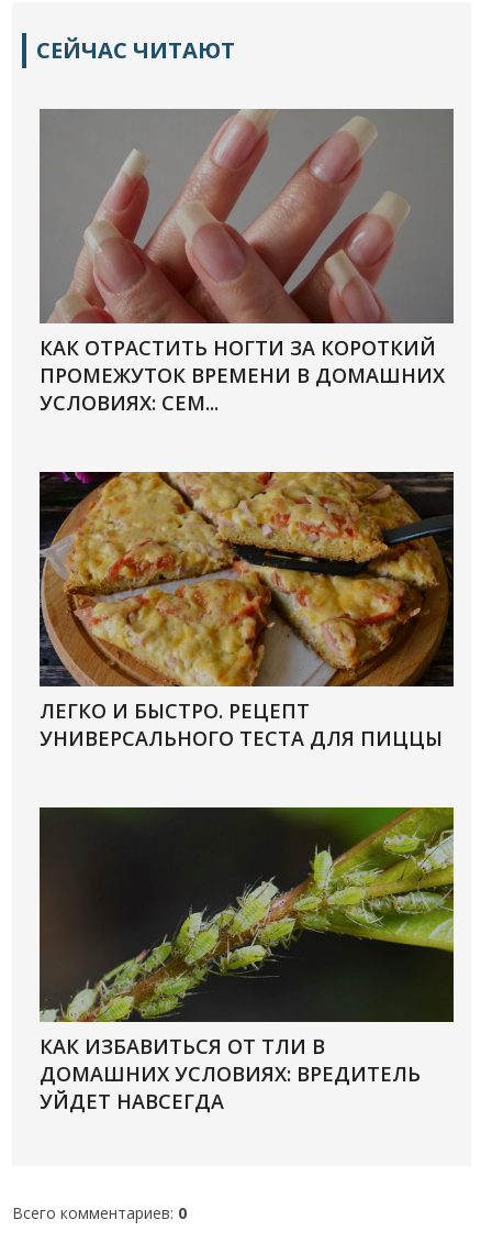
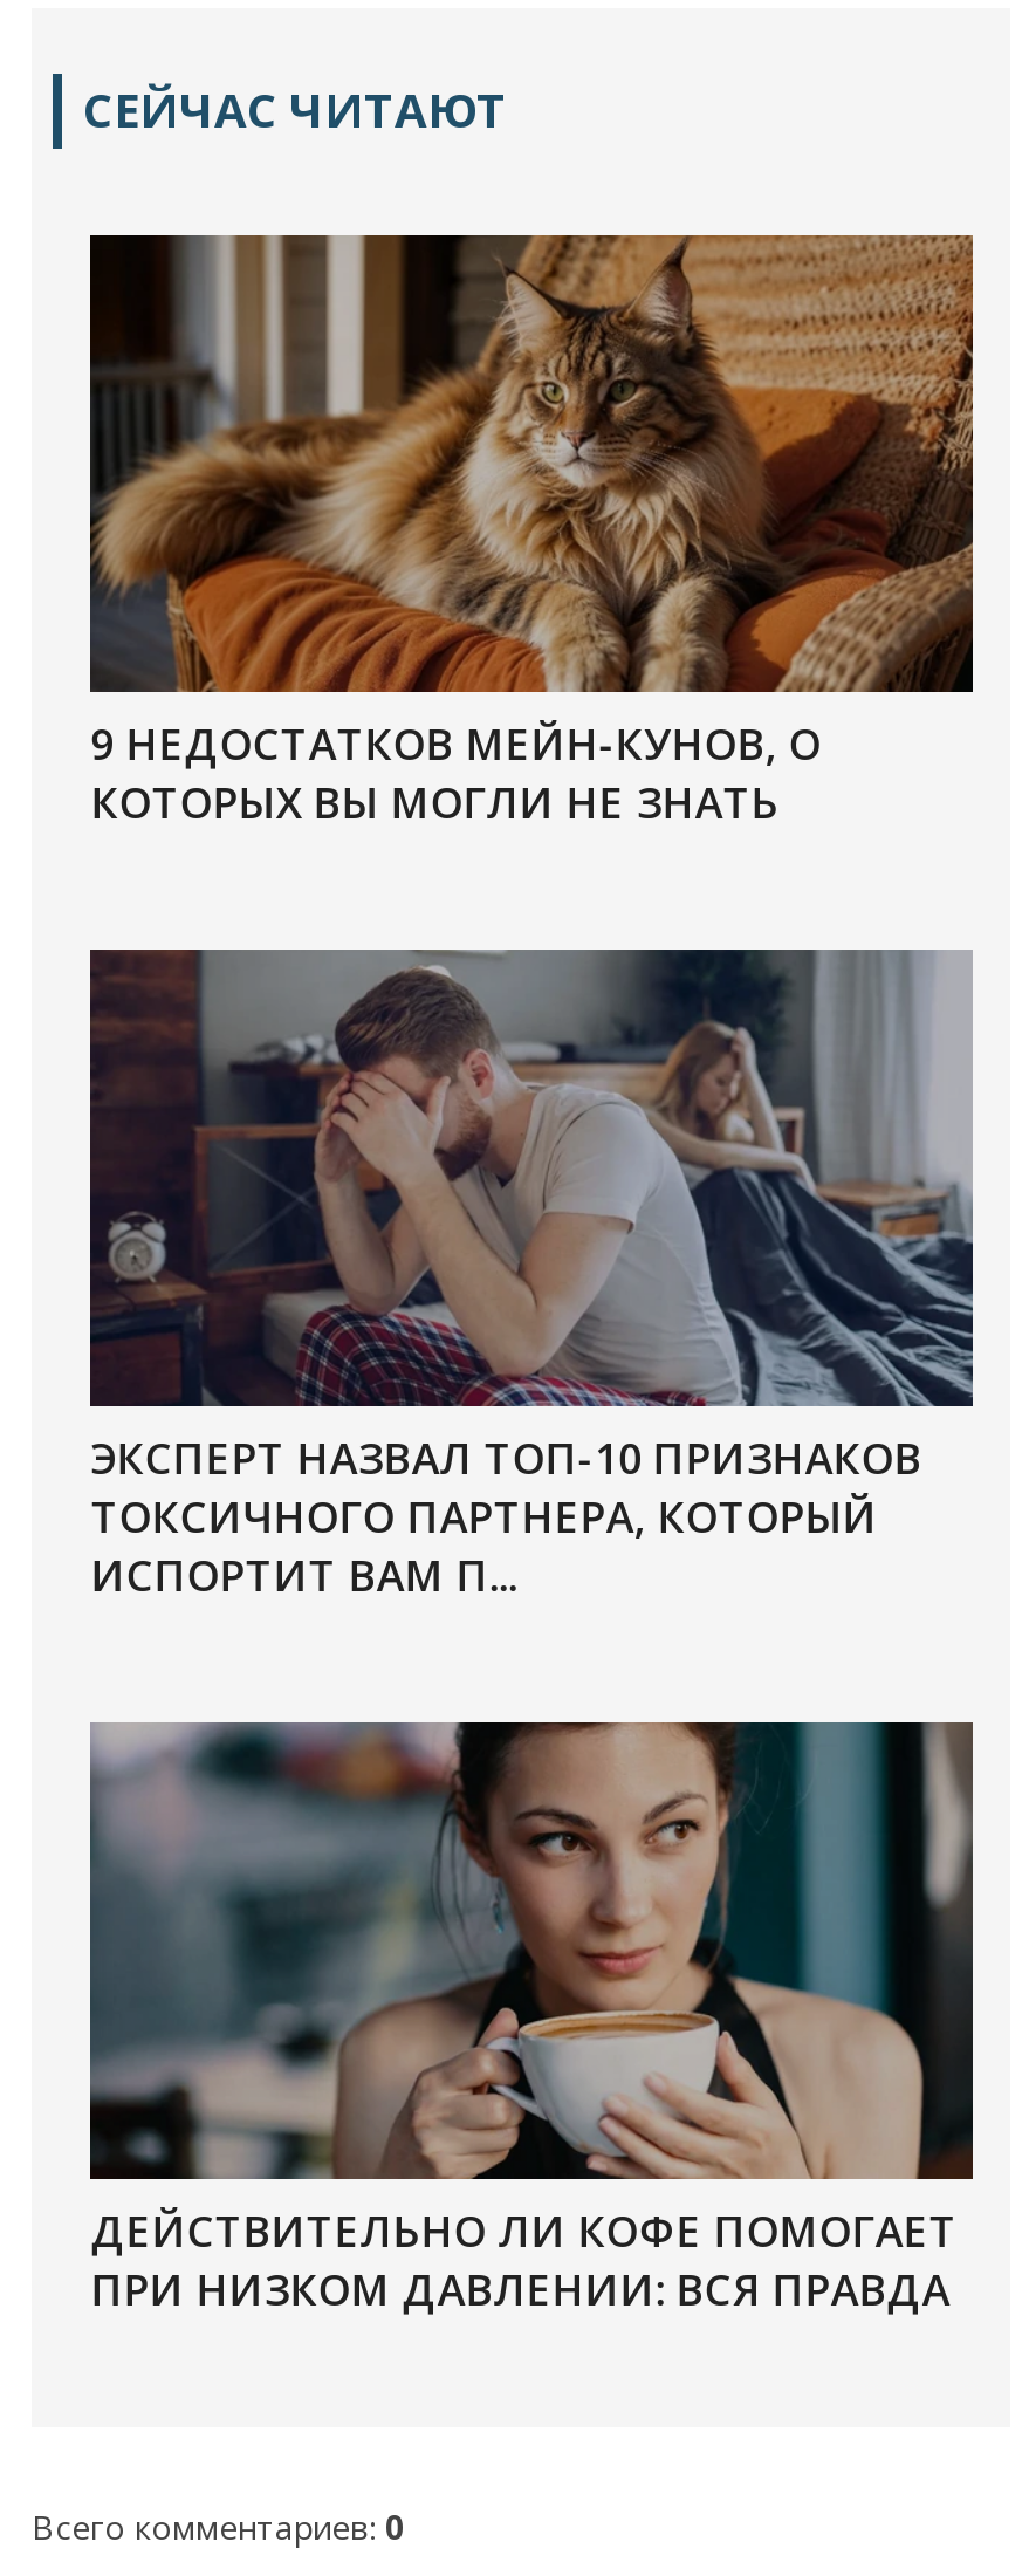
- [image]
- КАК ОТРАСТИТЬ НОГТИ ЗА КОРОТКИЙ
- ПРОМЕЖУТОК ВРЕМЕНИ В ДОМАШНИХ
- УСЛОВИЯХ: СЕМ...
+ [image]
+ 9 НЕДОСТАТКОВ МЕЙН-КУНОВ, О
+ КОТОРЫХ ВЫ МОГЛИ НЕ ЗНАТЬ

- [image]
- ЛЕГКО И БЫСТРО. РЕЦЕПТ
- УНИВЕРСАЛЬНОГО ТЕСТА ДЛЯ ПИЦЦЫ
+ [image]
+ ЭКСПЕРТ НАЗВАЛ ТОП-10 ПРИЗНАКОВ
+ ТОКСИЧНОГО ПАРТНЕРА, КОТОРЫЙ
+ ИСПОРТИТ ВАМ П...

- [image]
- КАК ИЗБАВИТЬСЯ ОТ ТЛИ В
- ДОМАШНИХ УСЛОВИЯХ: ВРЕДИТЕЛЬ
- УЙДЕТ НАВСЕГДА
+ [image]
+ ДЕЙСТВИТЕЛЬНО ЛИ КОФЕ ПОМОГАЕТ
+ ПРИ НИЗКОМ ДАВЛЕНИИ: ВСЯ ПРАВДА
